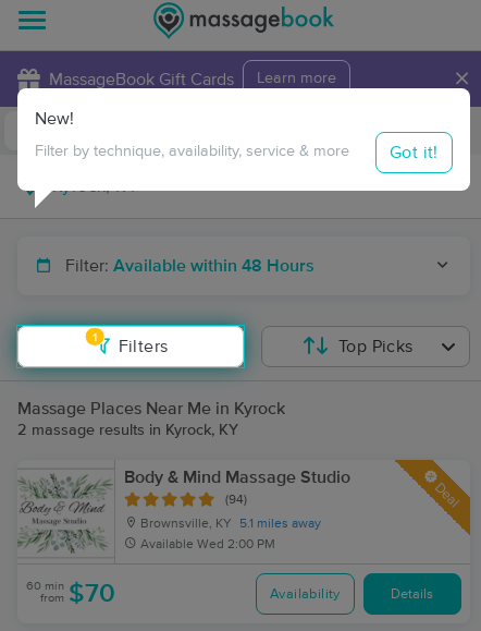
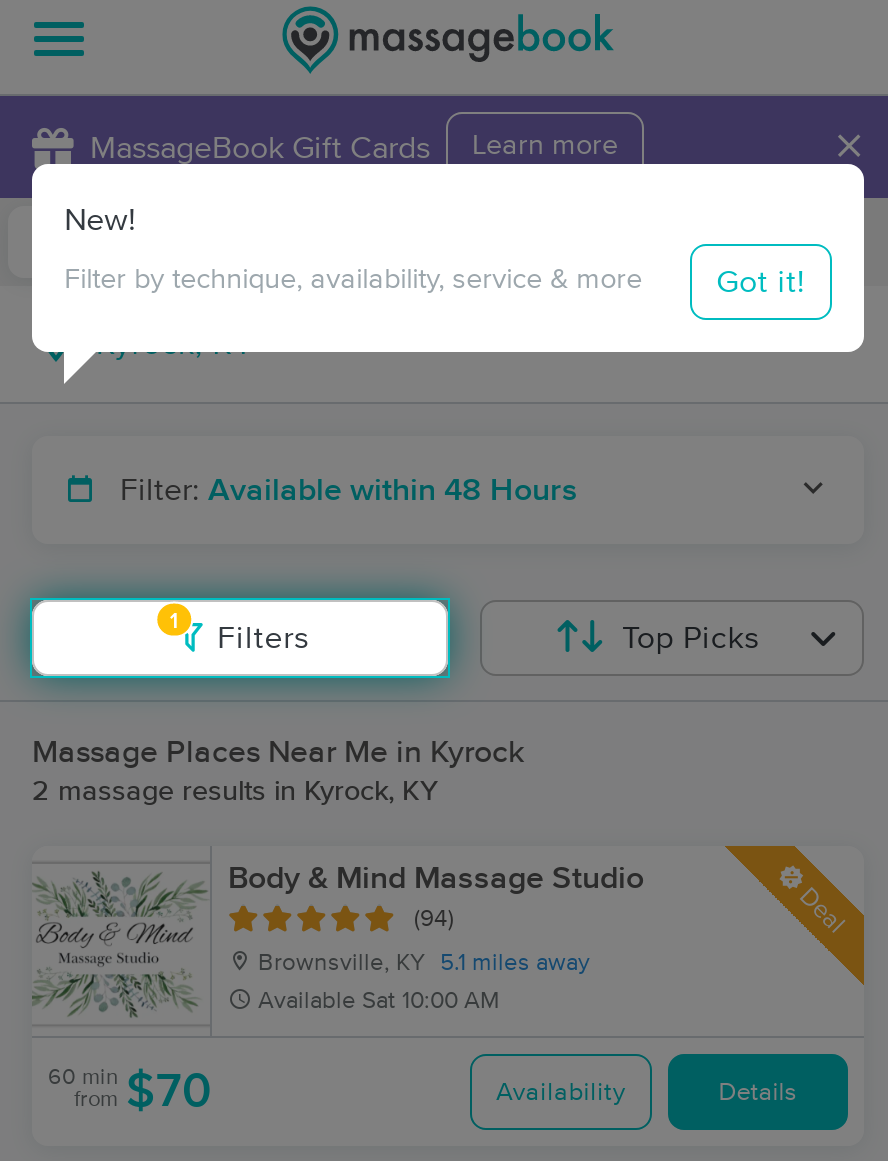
- Available Wed 2:00 PM
+ Available Sat 10:00 AM
